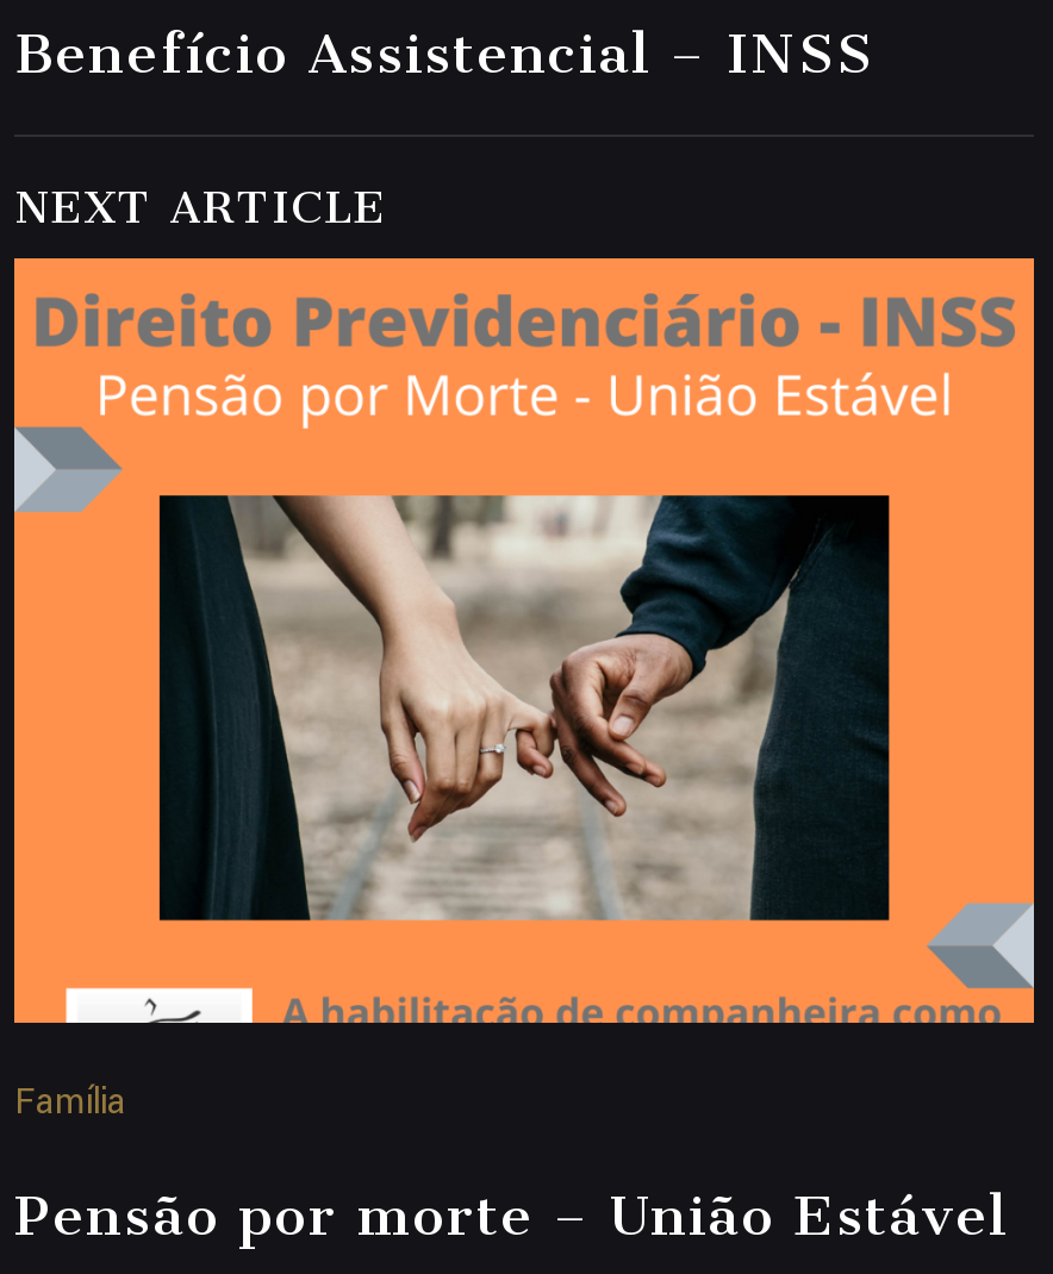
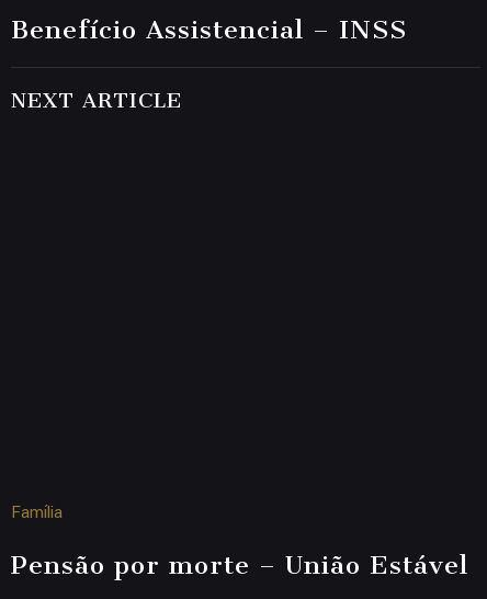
- [image]
